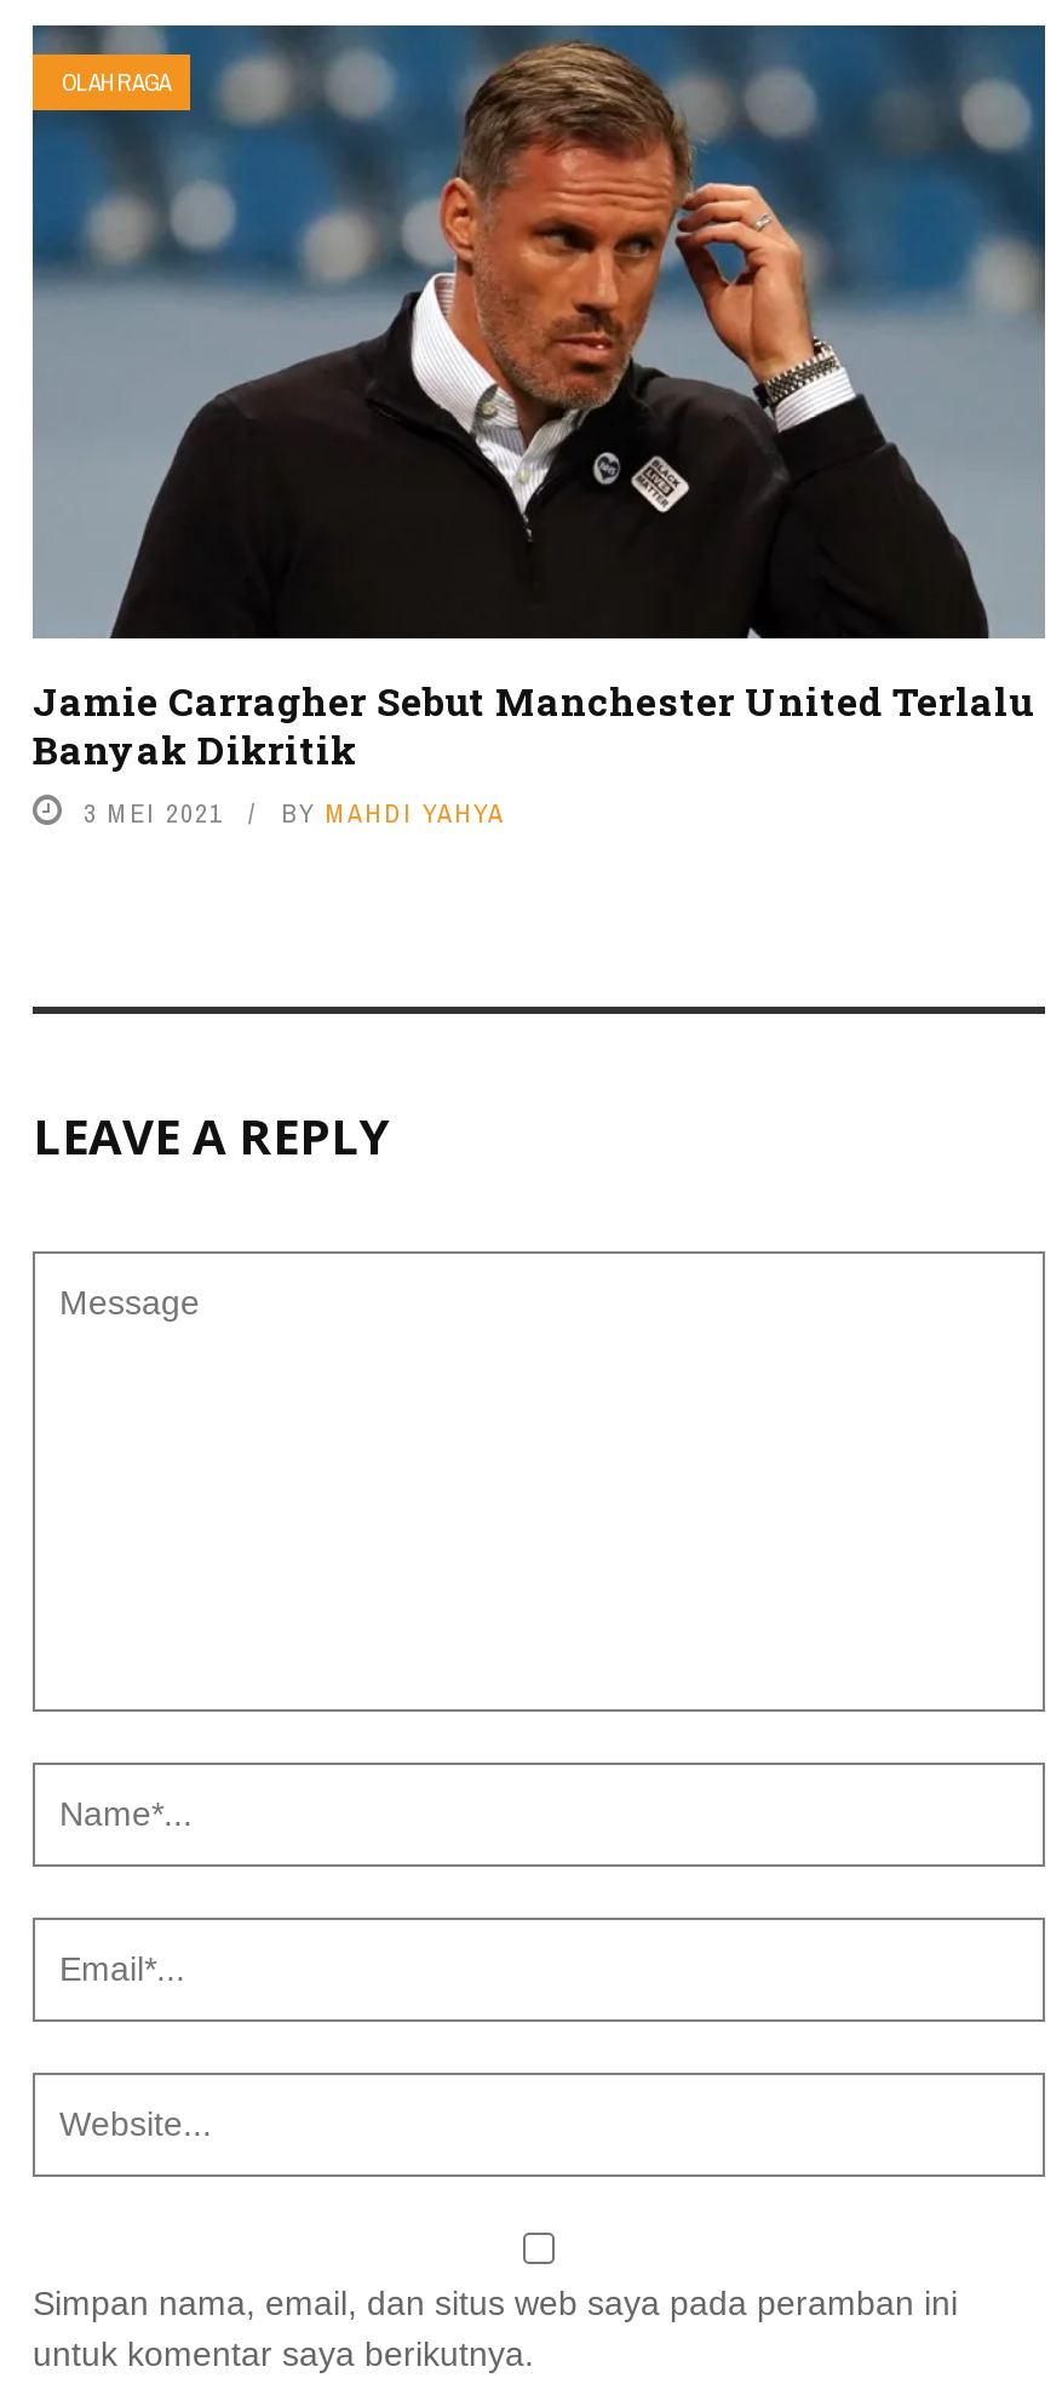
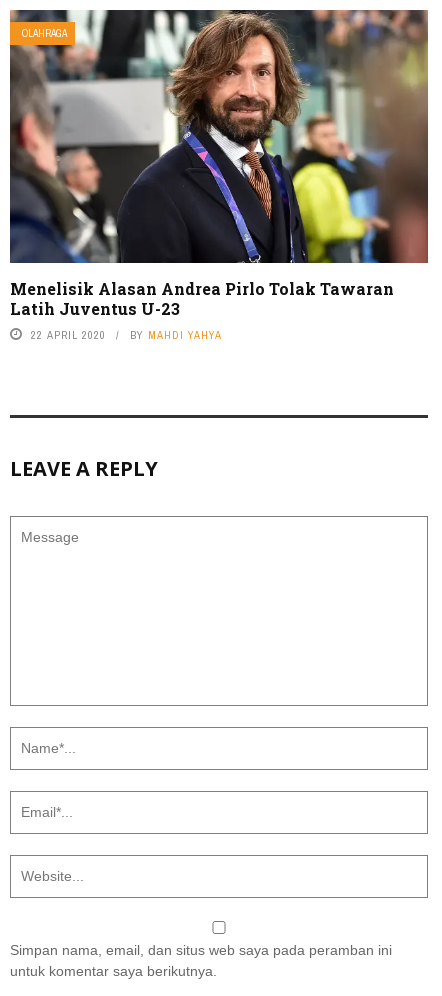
- [image]
- Jamie Carragher Sebut Manchester United Terlalu
- Banyak Dikritik
- 3 MEI 2021
+ [image]
+ Menelisik Alasan Andrea Pirlo Tolak Tawaran
+ Latih Juventus U-23
+ 22 APRIL 2020
